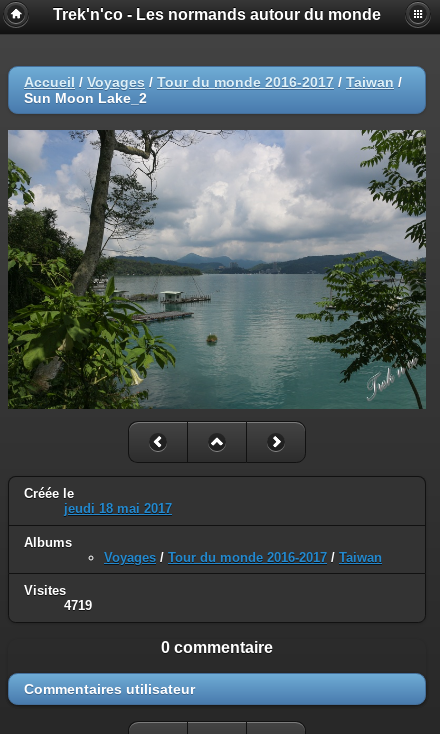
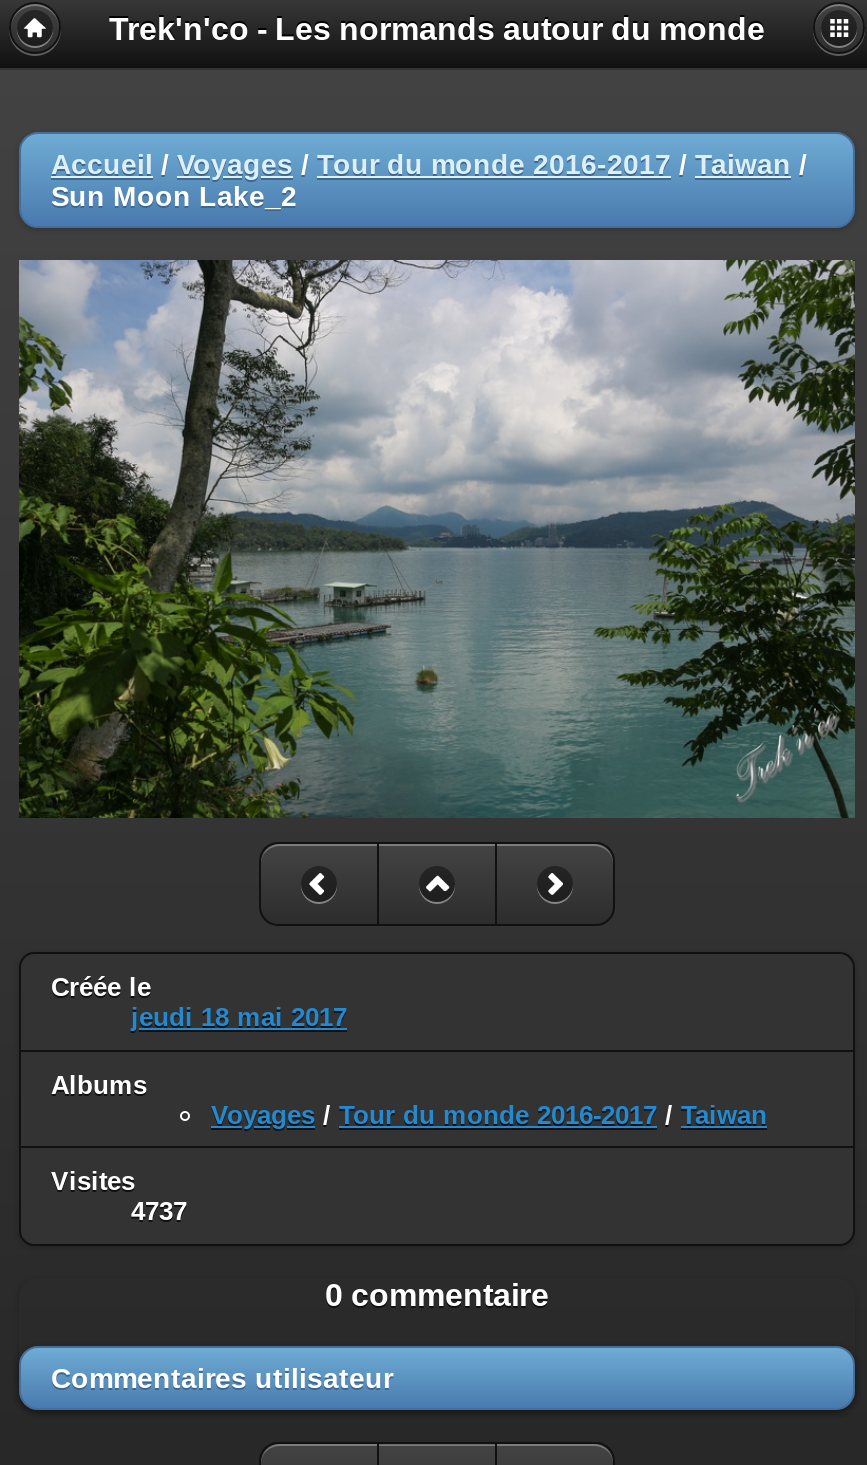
- 4719
+ 4737
